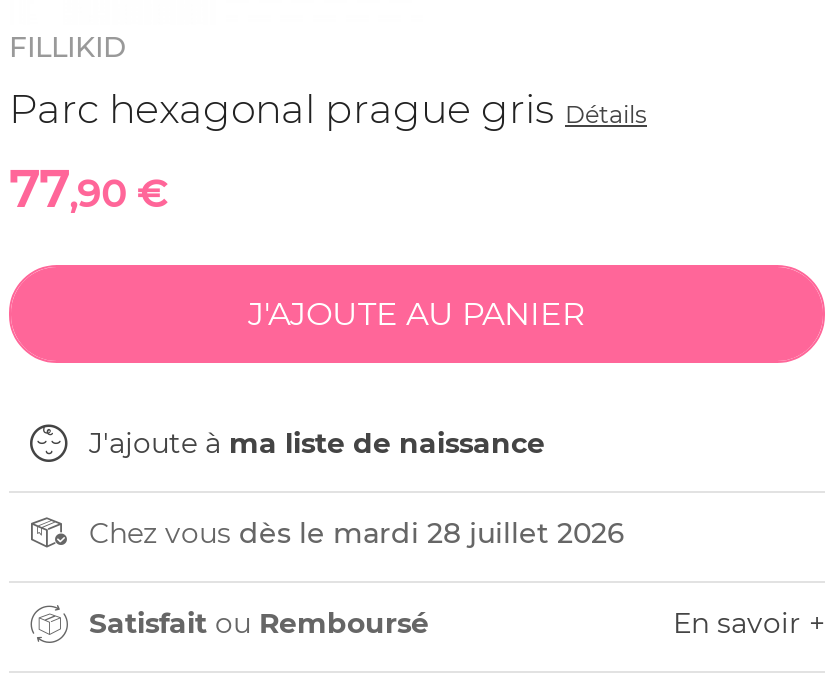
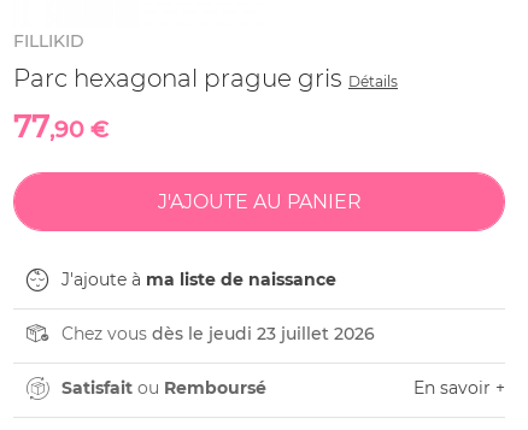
- Chez vous dès le mardi 28 juillet 2026
+ Chez vous dès le jeudi 23 juillet 2026
